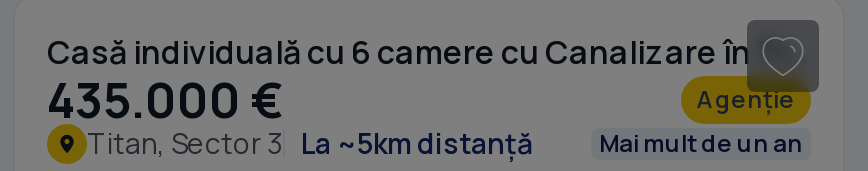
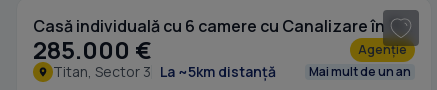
- 435.000 €
+ 285.000 €
